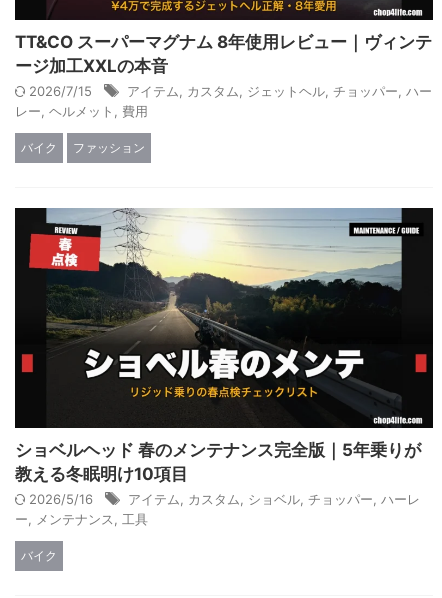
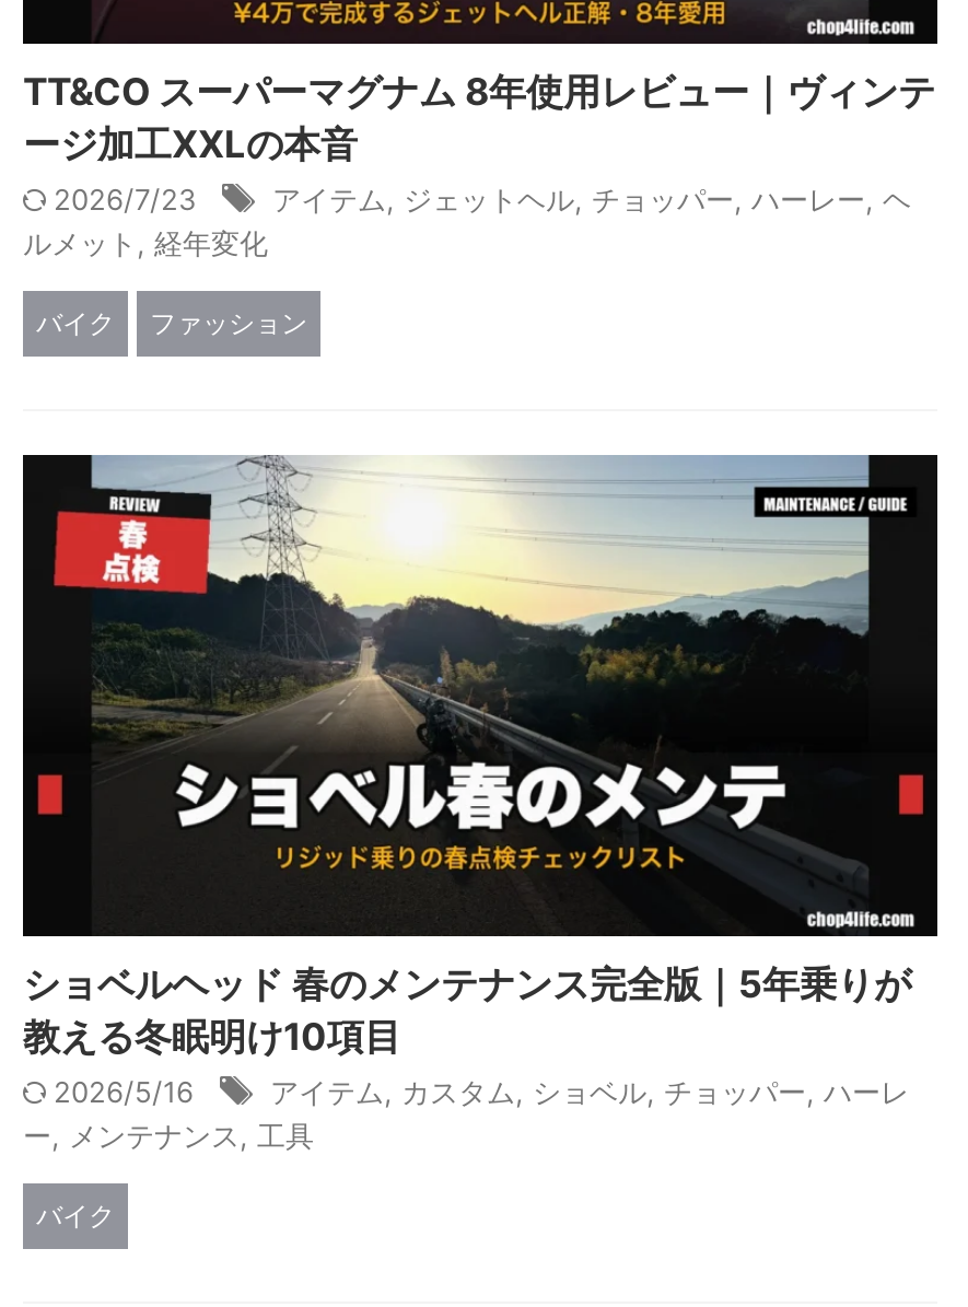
- 2026/7/15
- アイテム,カスタム,ジェットヘル,チョッパー,ハー
- レー,ヘルメット,費用
+ 2026/7/23
+ アイテム,ジェットヘル,チョッパー,ハーレー,ヘ
+ ルメット,経年変化
